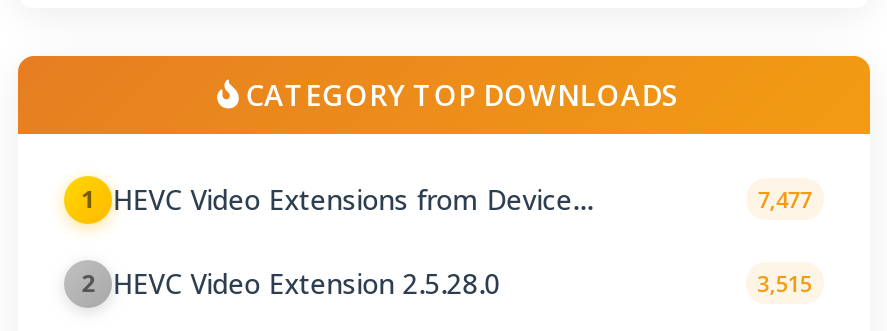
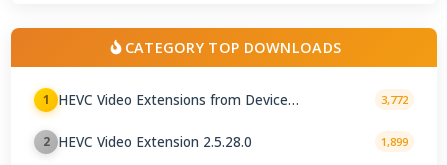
- 7,477
+ 3,772

- 3,515
+ 1,899
